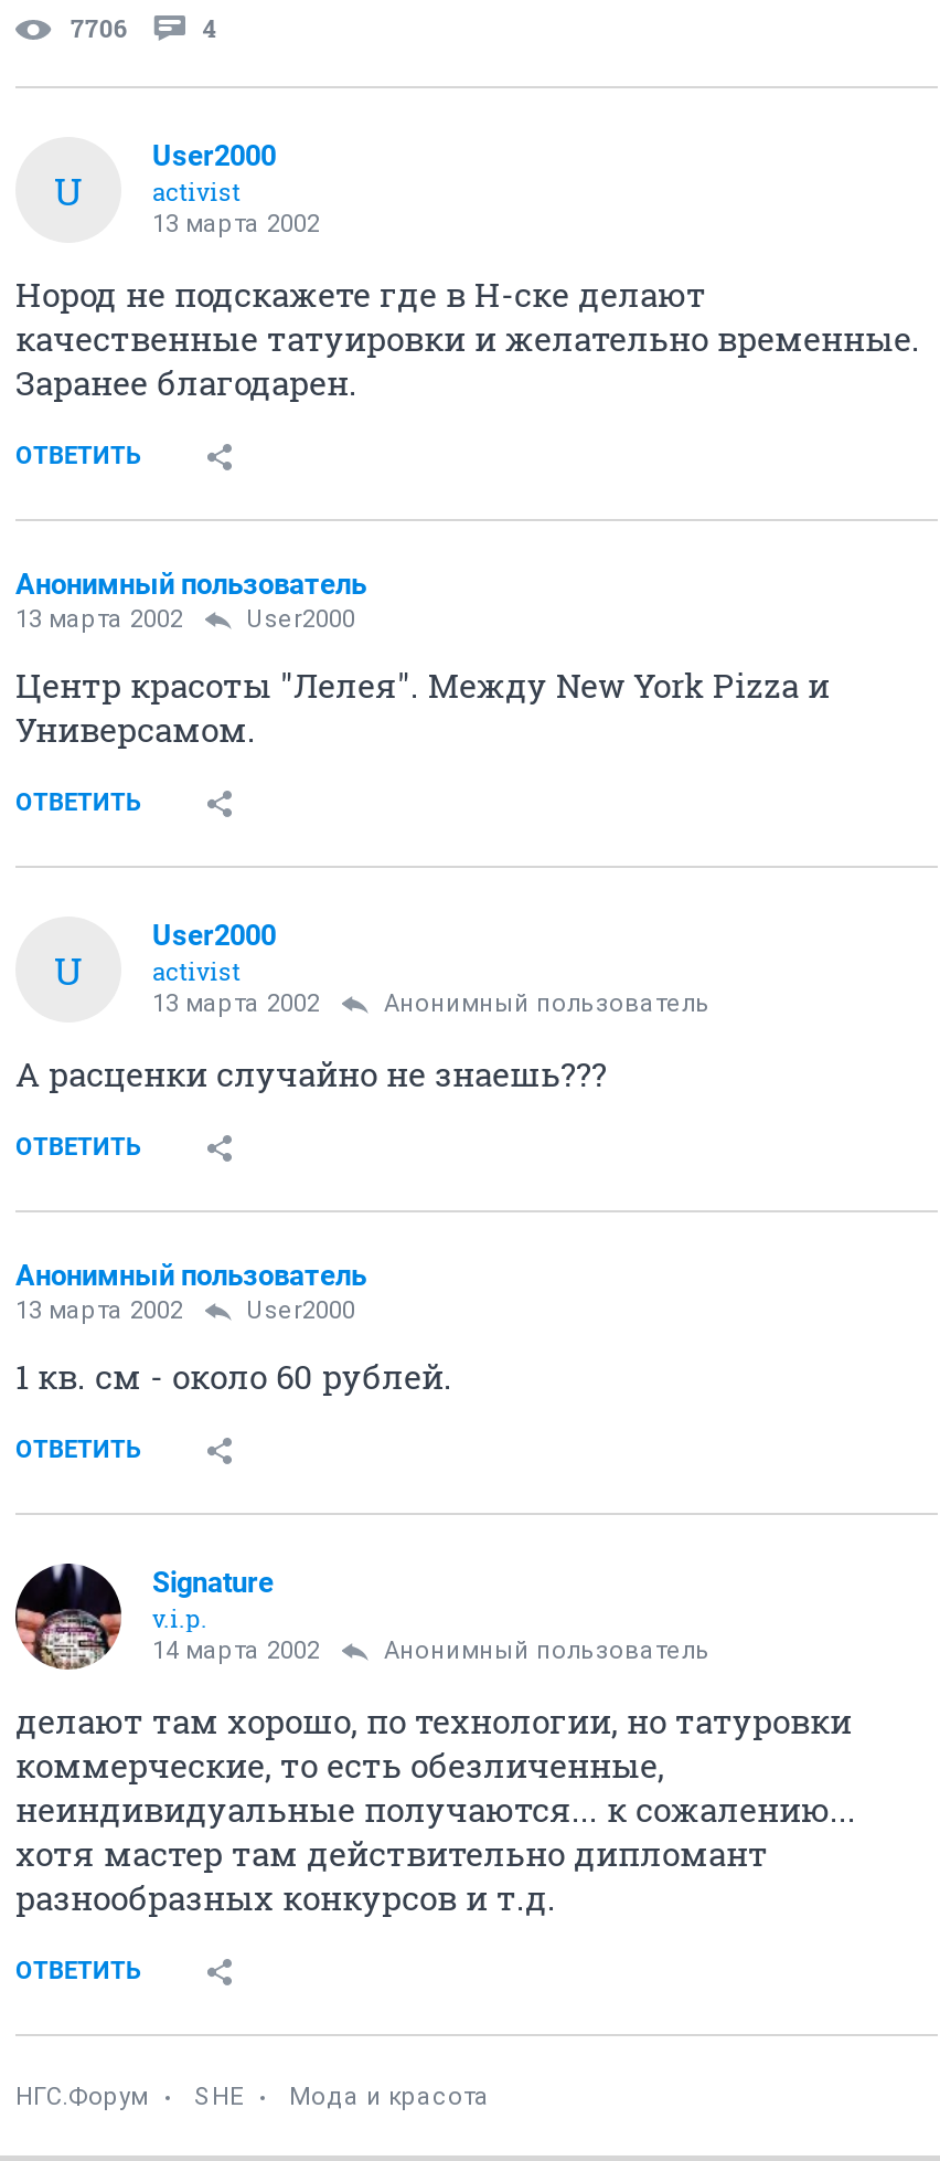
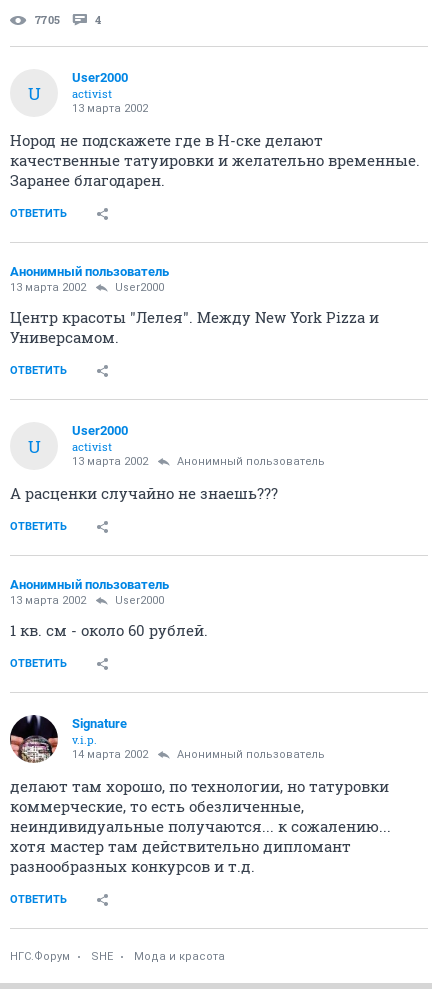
- 7706
+ 7705
